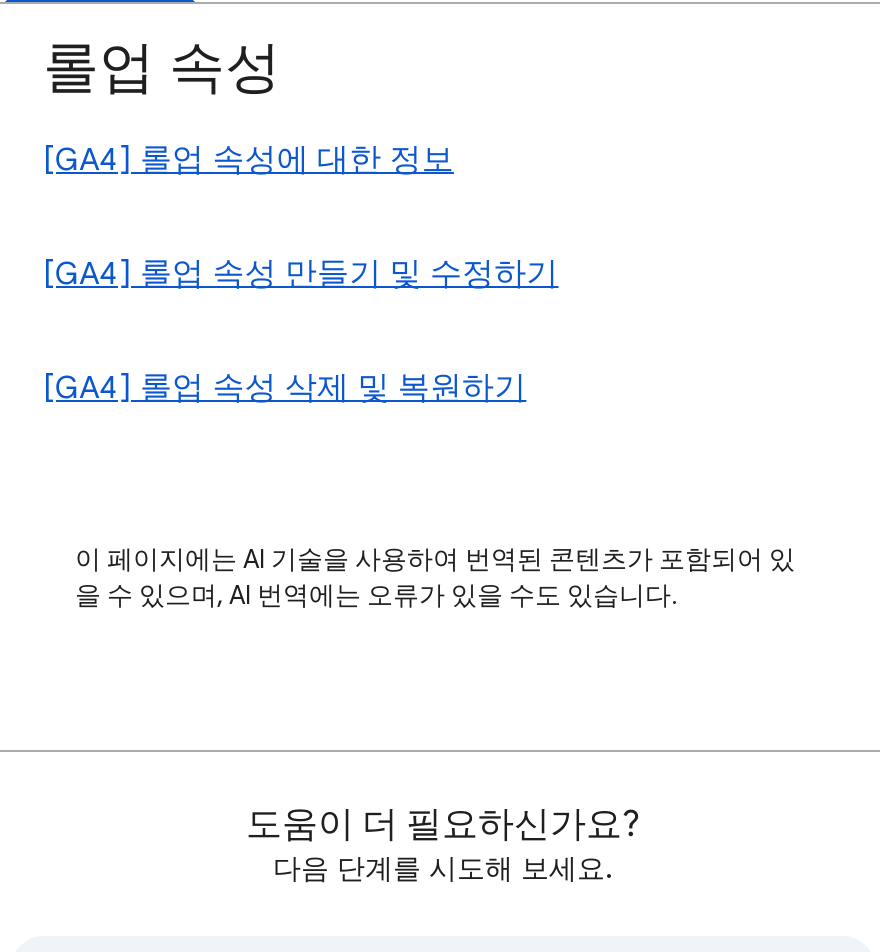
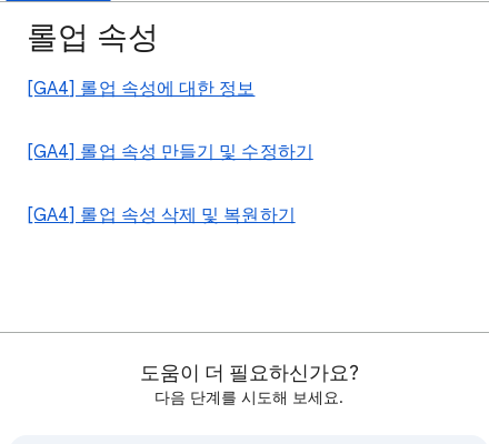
- 이 페이지에는 AI 기술을 사용하여 번역된 콘텐츠가 포함되어 있
- 을 수 있으며, AI 번역에는 오류가 있을 수도 있습니다.
